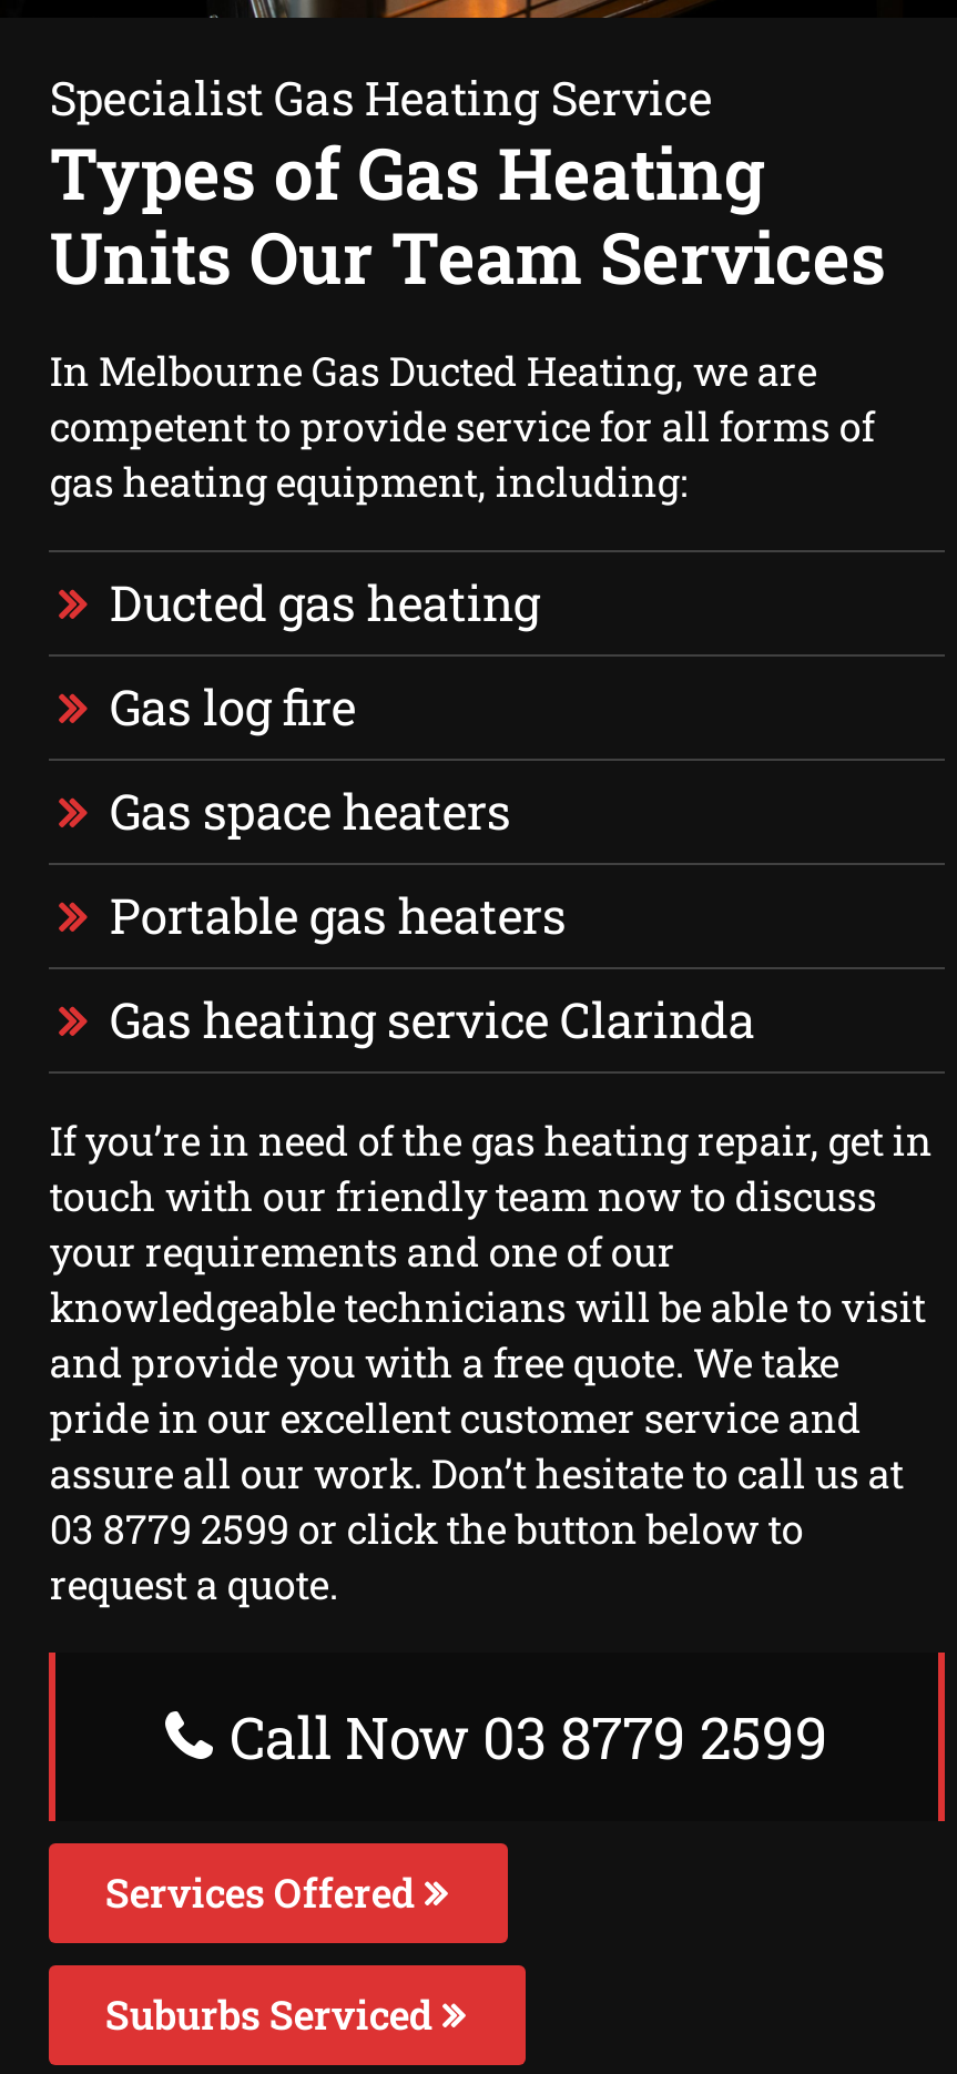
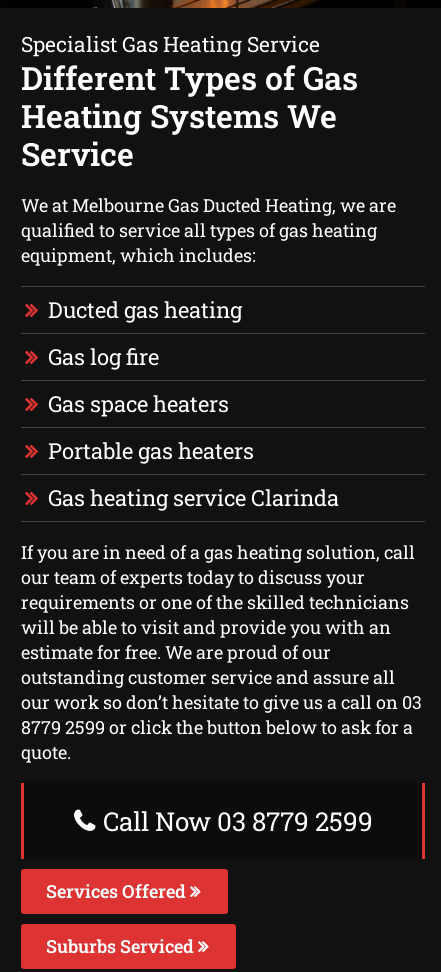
- Types of Gas Heating
- Units Our Team Services
- In Melbourne Gas Ducted Heating, we are
- competent to provide service for all forms of
- gas heating equipment, including:
+ Different Types of Gas
+ Heating Systems We
+ Service
+ We at Melbourne Gas Ducted Heating, we are
+ qualified to service all types of gas heating
+ equipment, which includes:

- If you’re in need of the gas heating repair, get in
- touch with our friendly team now to discuss
- your requirements and one of our
- knowledgeable technicians will be able to visit
- and provide you with a free quote. We take
- pride in our excellent customer service and
- assure all our work. Don’t hesitate to call us at
- 03 8779 2599 or click the button below to
- request a quote.
+ If you are in need of a gas heating solution, call
+ our team of experts today to discuss your
+ requirements or one of the skilled technicians
+ will be able to visit and provide you with an
+ estimate for free. We are proud of our
+ outstanding customer service and assure all
+ our work so don’t hesitate to give us a call on 03
+ 8779 2599 or click the button below to ask for a
+ quote.
